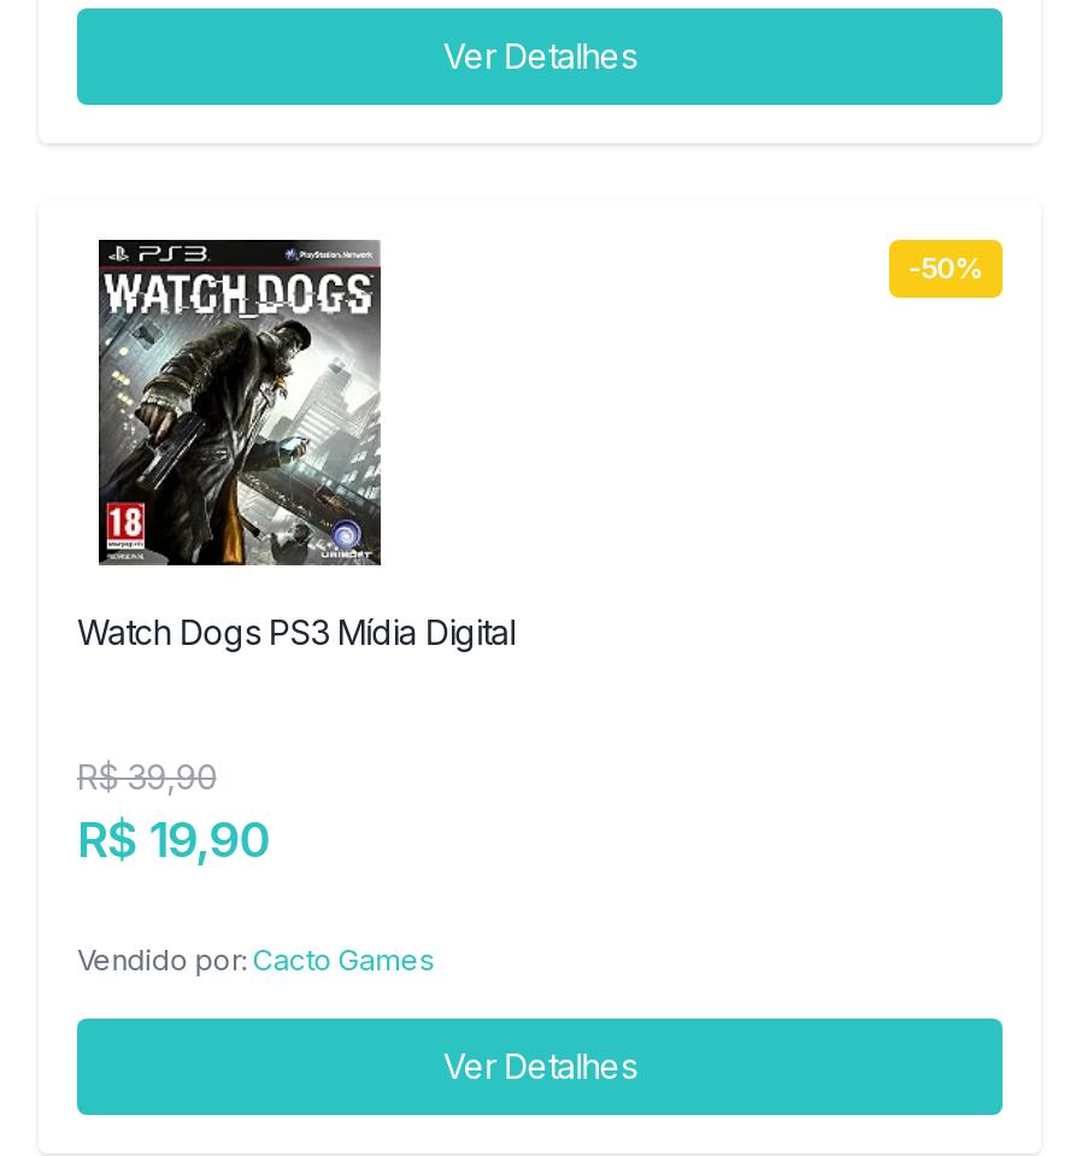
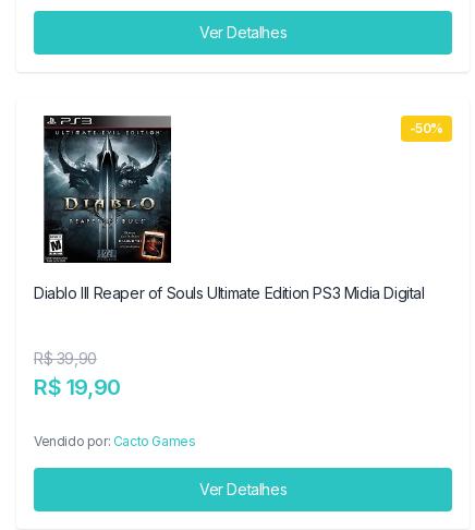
- [image]
- Watch Dogs PS3 Mídia Digital
+ [image]
+ Diablo III Reaper of Souls Ultimate Edition PS3 Midia Digital
